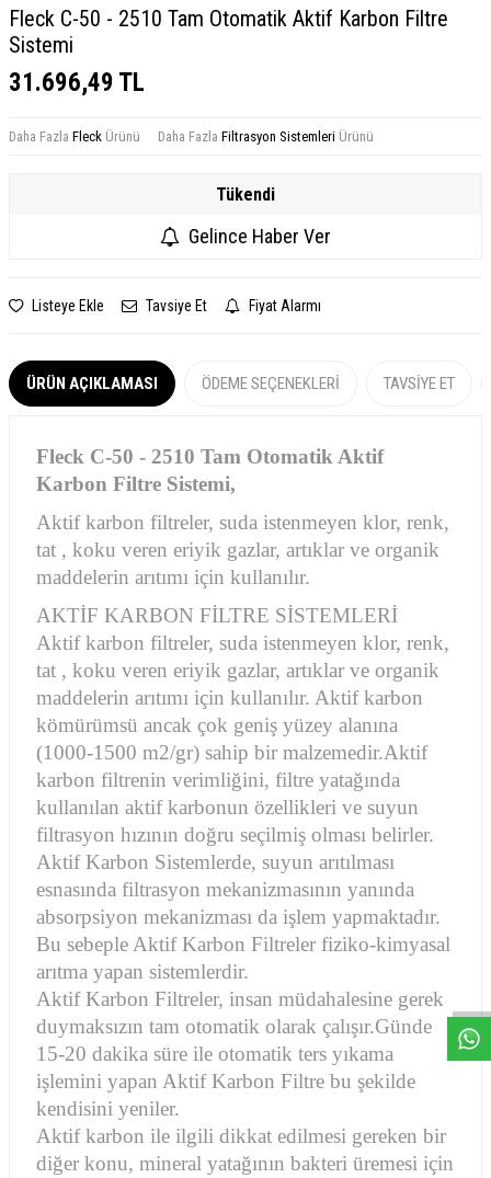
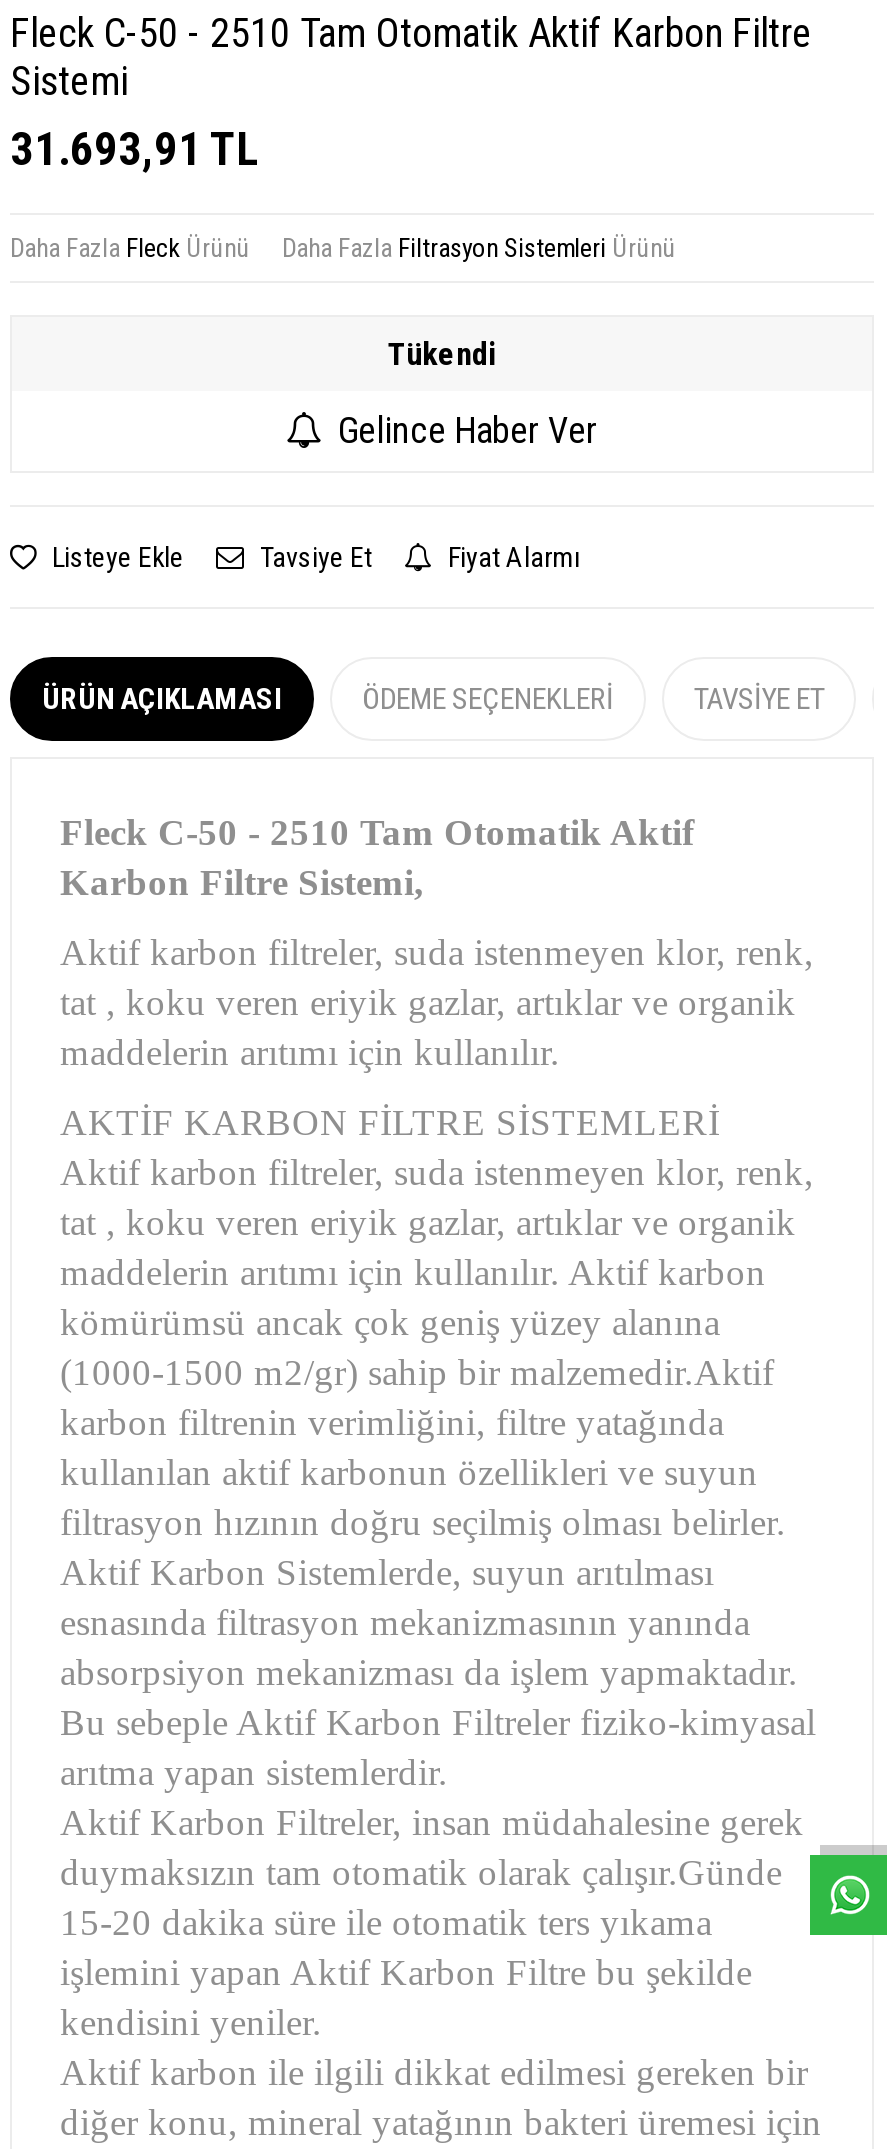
- 31.696,49 TL
+ 31.693,91 TL
